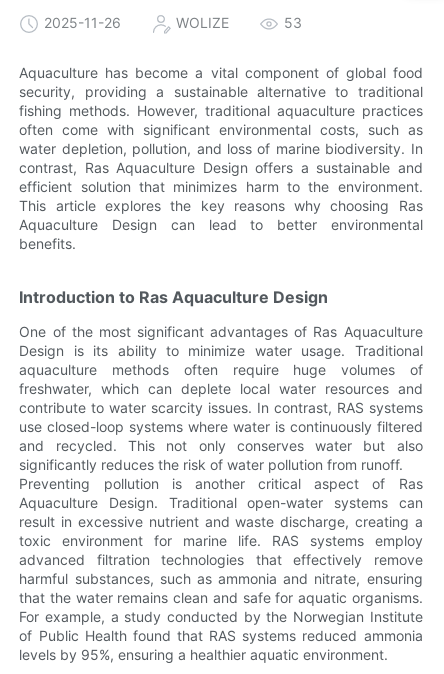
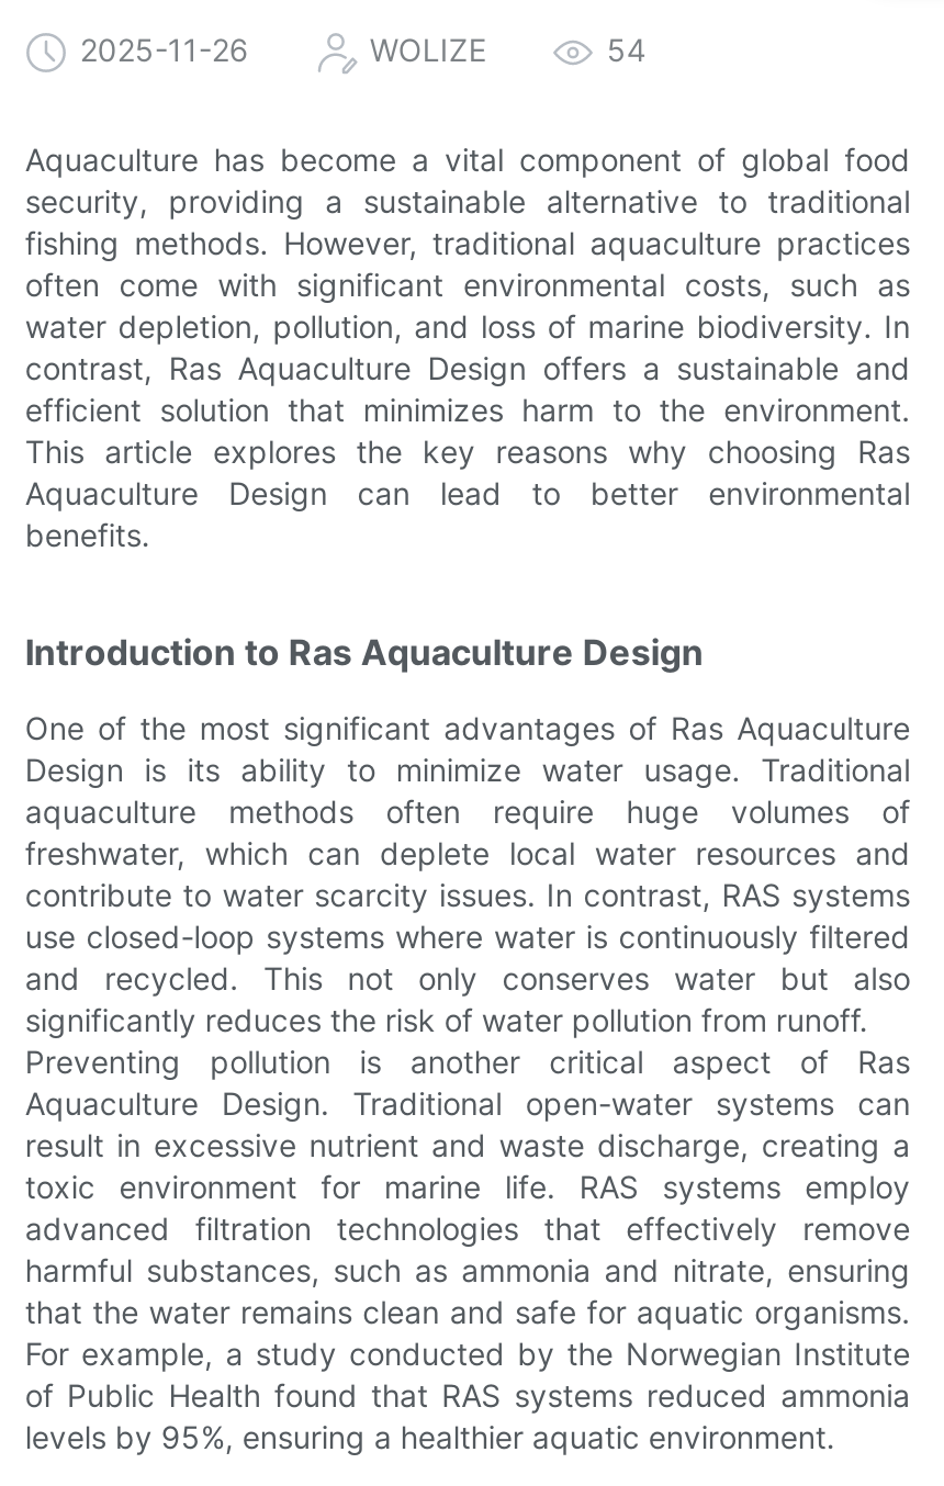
- 53
+ 54
